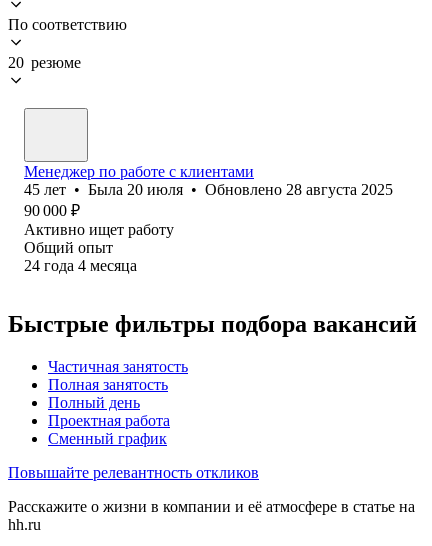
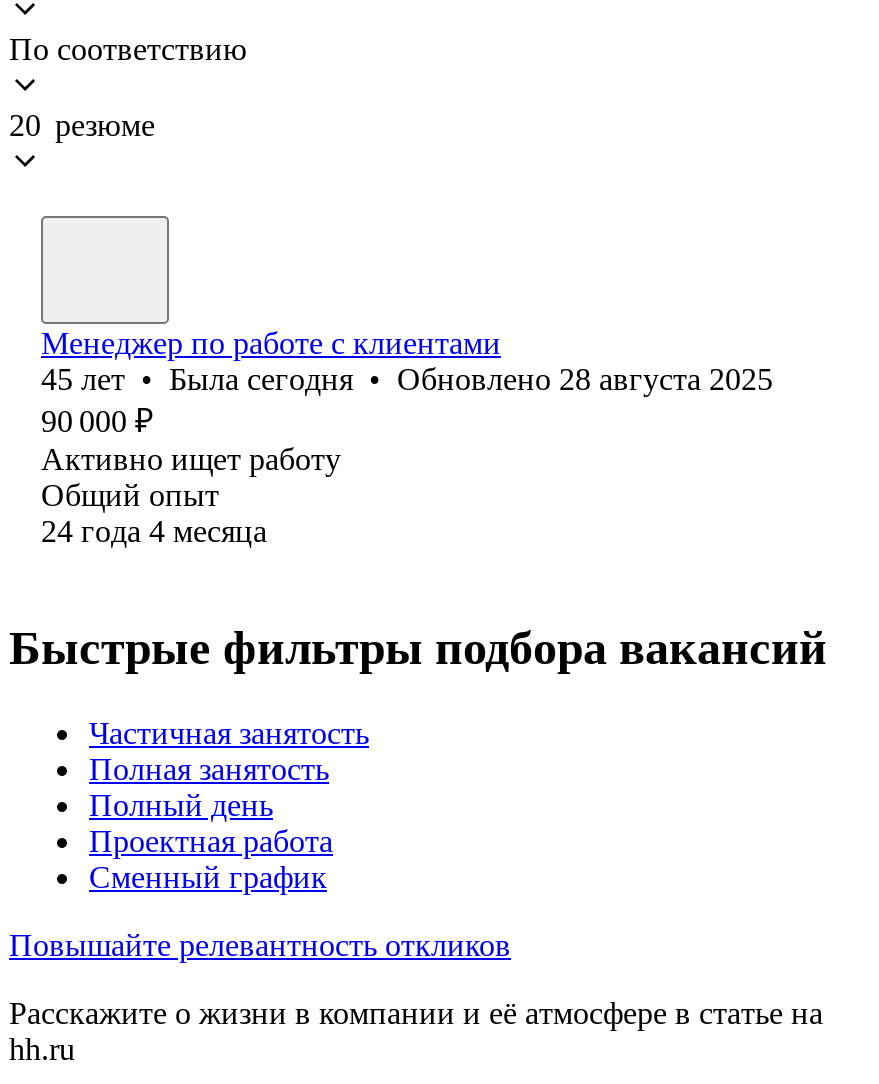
- 45 лет • Была 20 июля • Обновлено 28 августа 2025
+ 45 лет • Была сегодня • Обновлено 28 августа 2025
